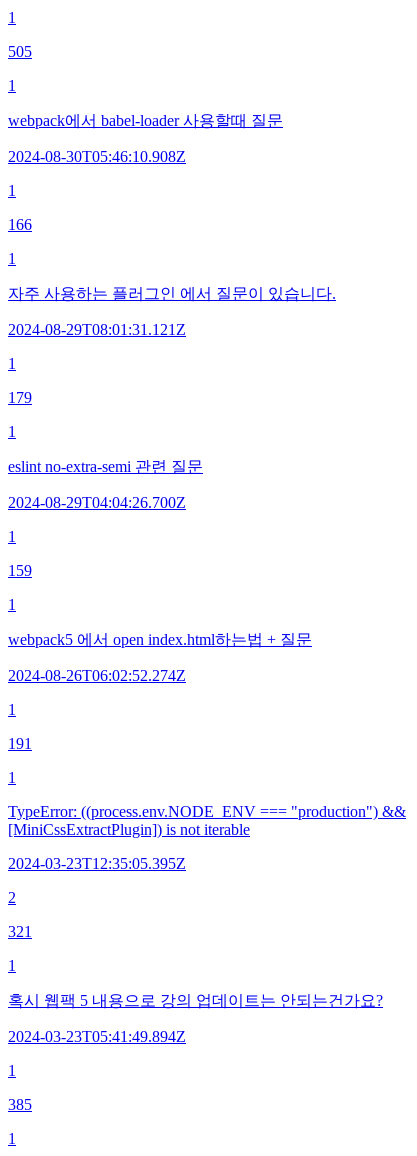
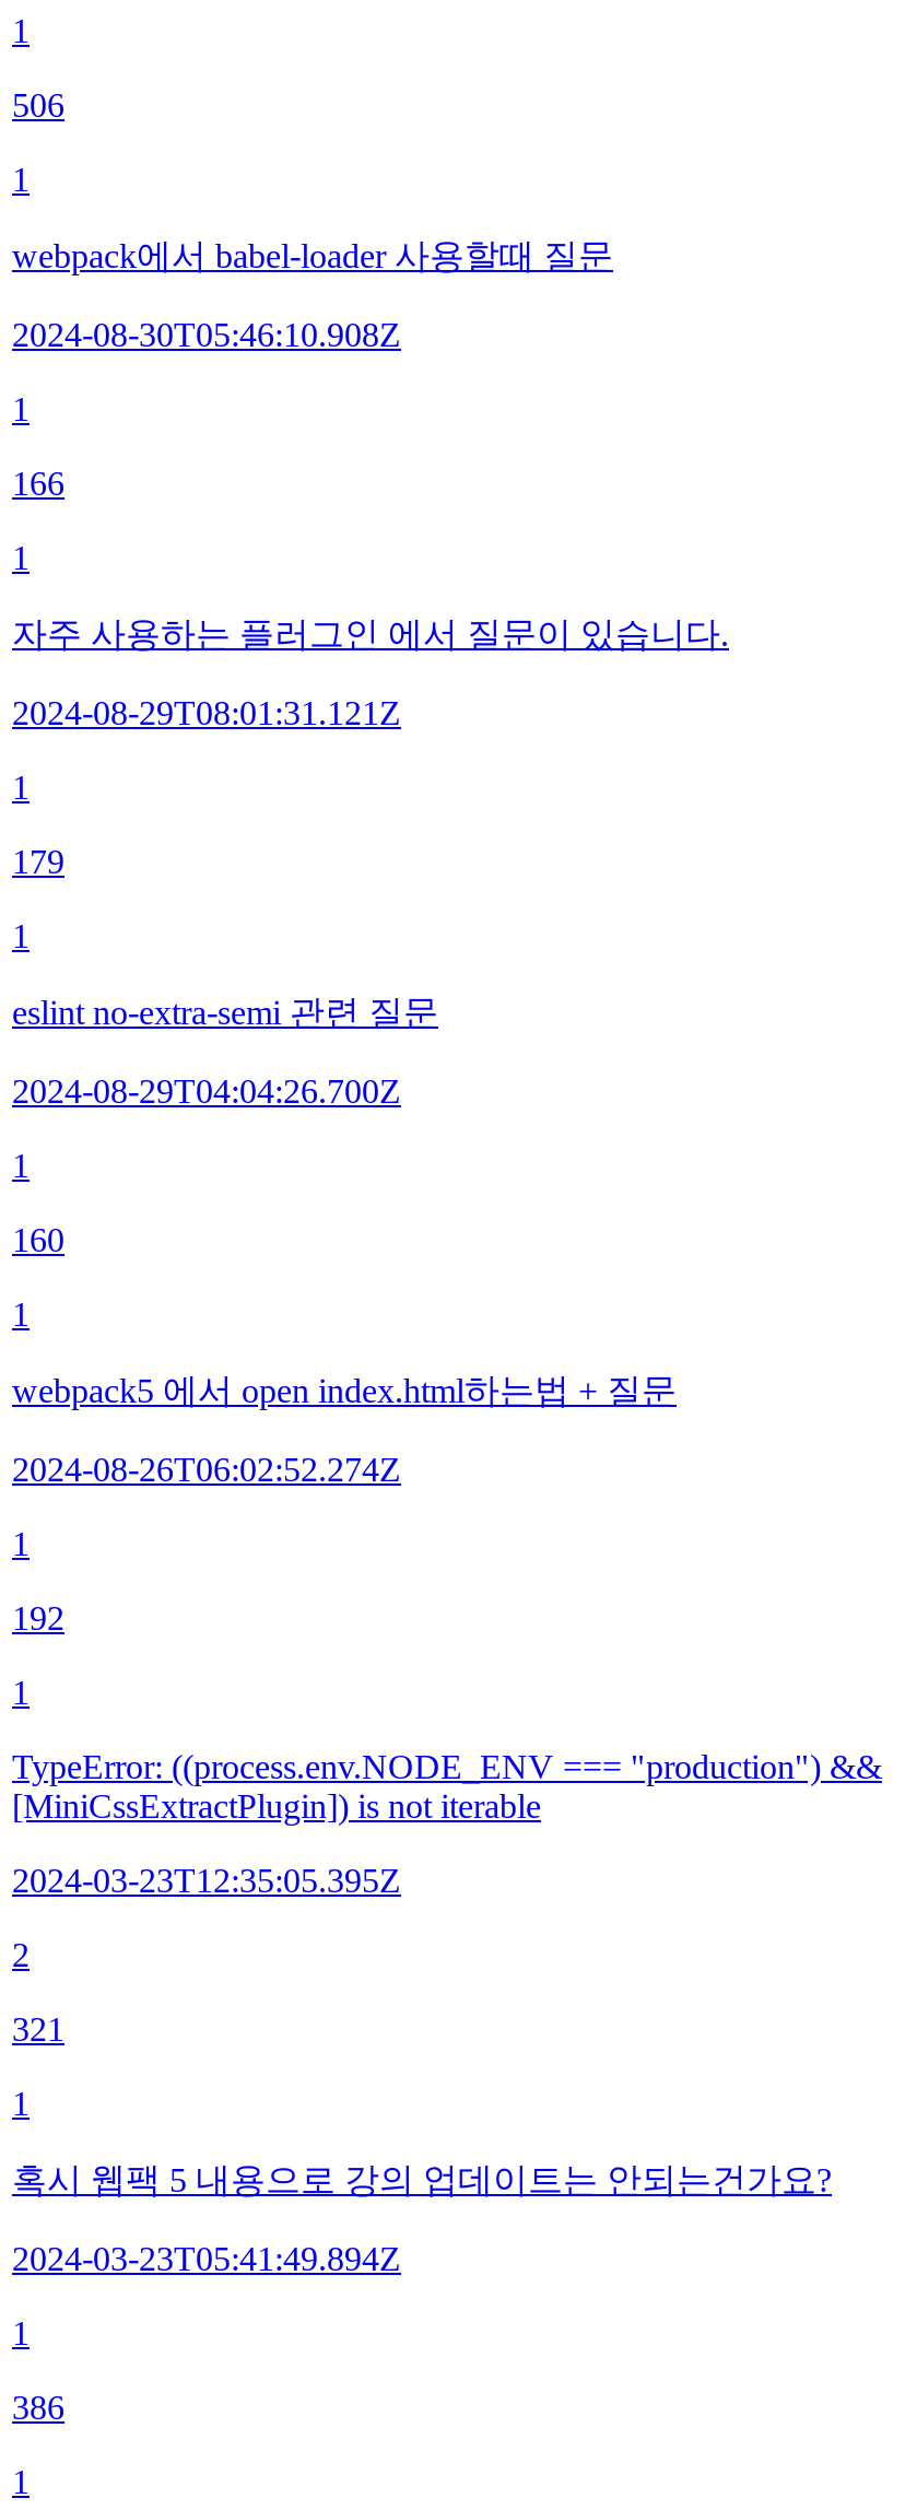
- 505
+ 506

- 159
+ 160

- 191
+ 192

- 385
+ 386
